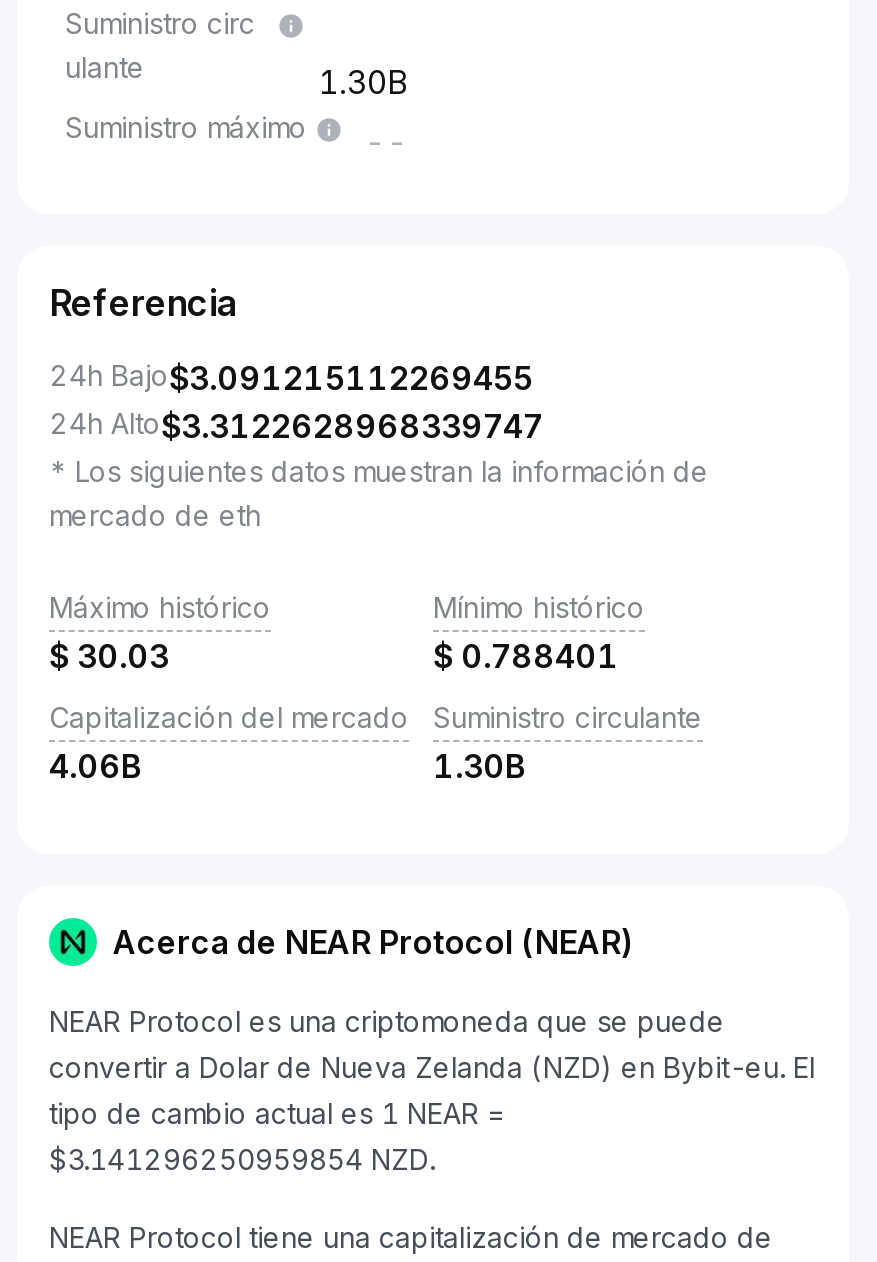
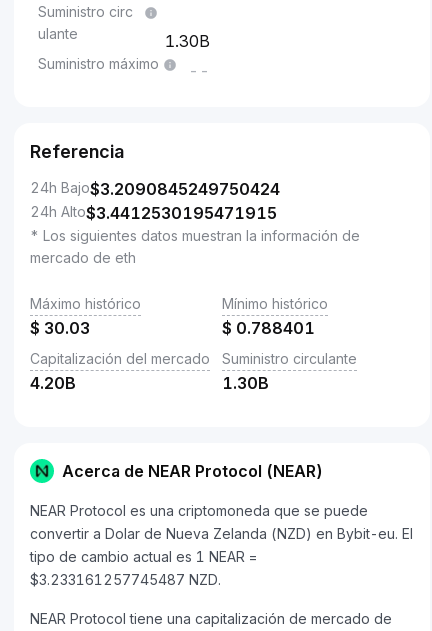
- 24h Bajo$3.091215112269455
+ 24h Bajo$3.2090845249750424

- 24h Alto$3.3122628968339747
+ 24h Alto$3.4412530195471915

- 4.06B
+ 4.20B

- $3.141296250959854 NZD.
+ $3.233161257745487 NZD.
